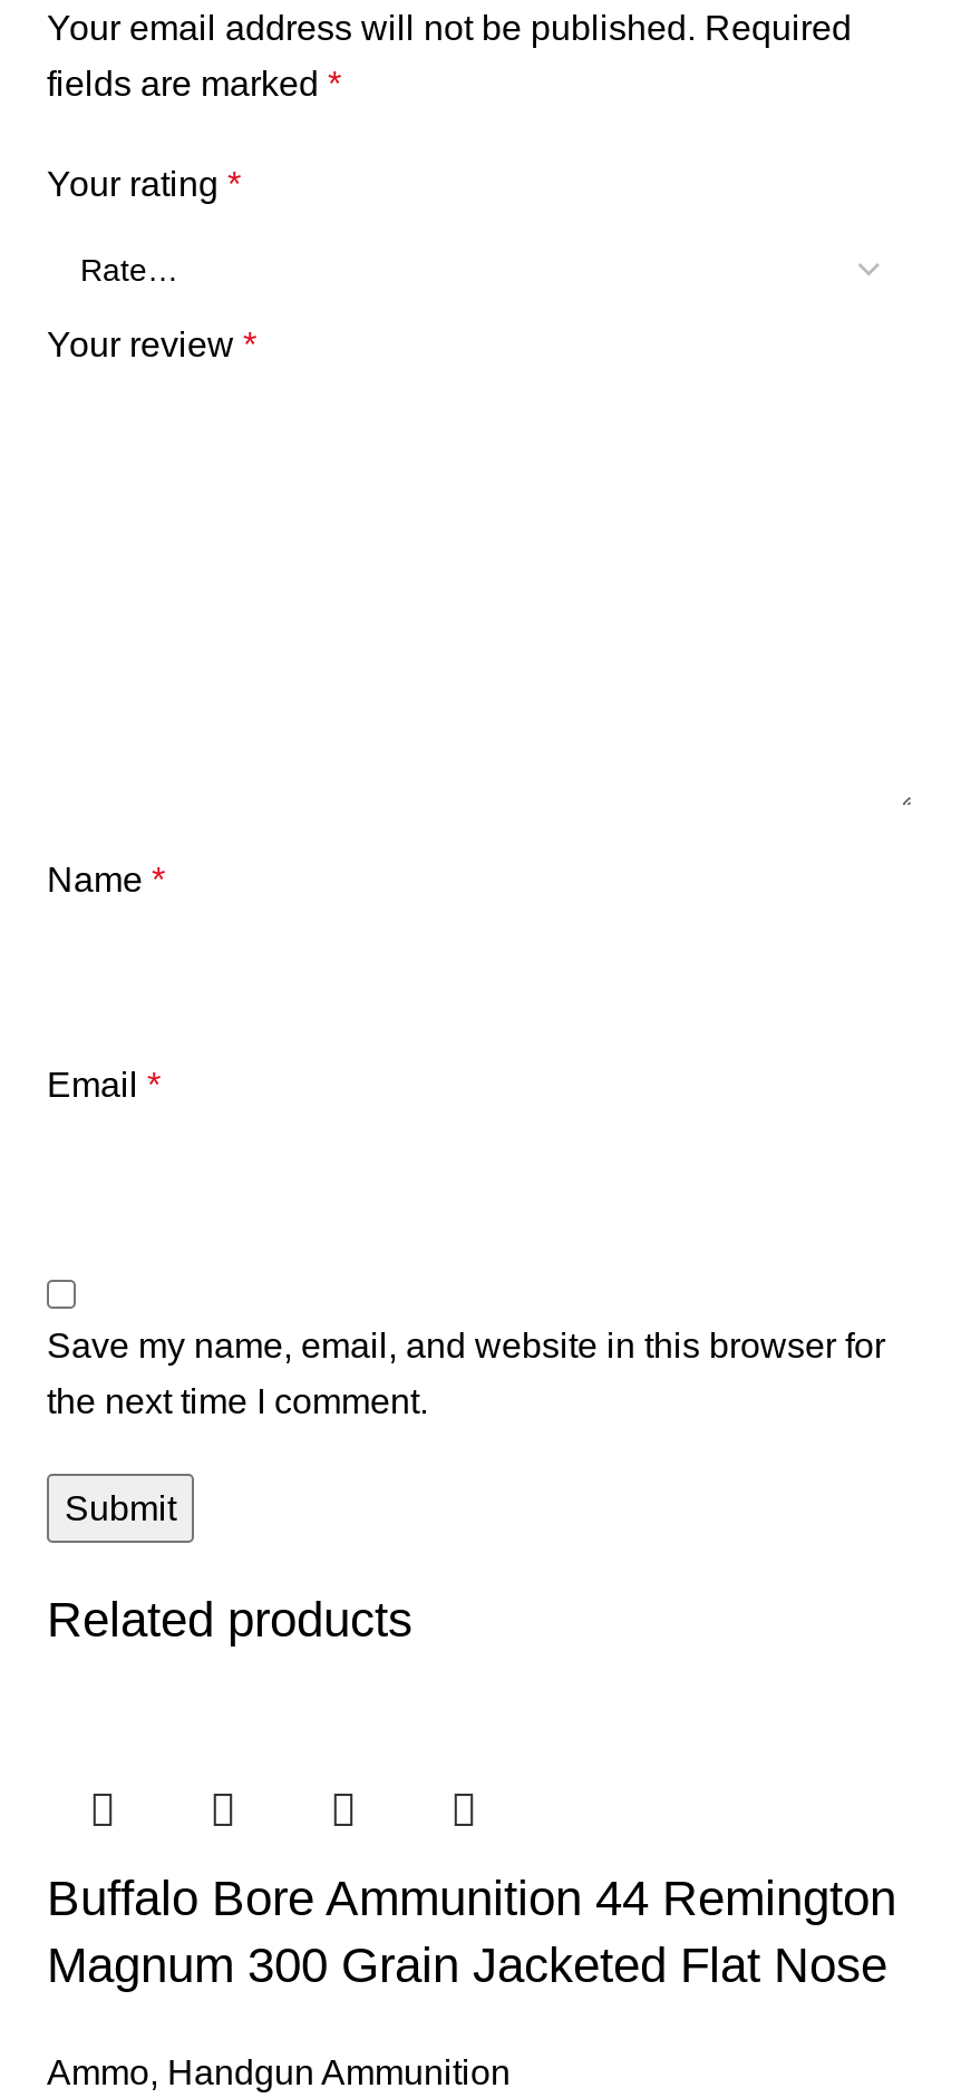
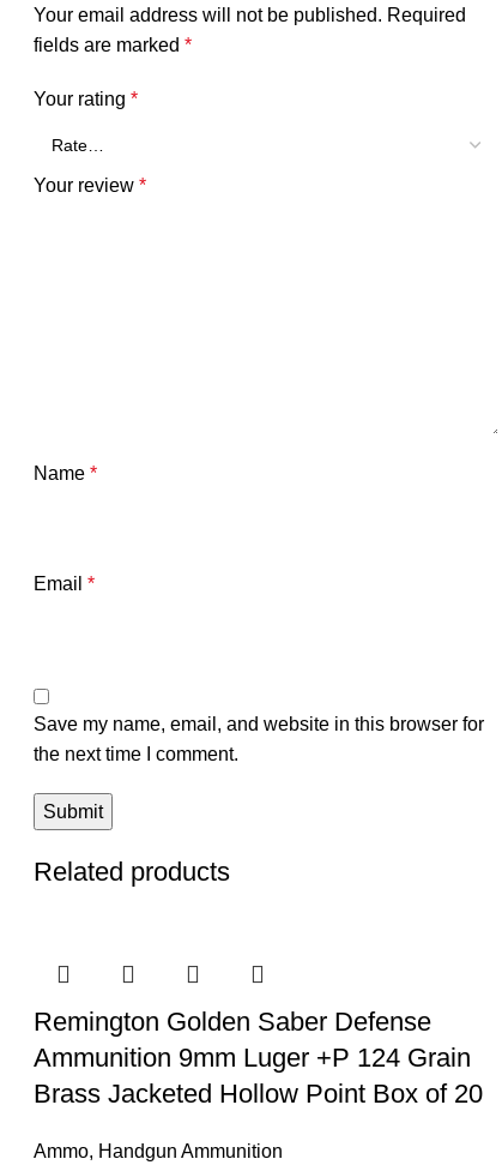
- Buffalo Bore Ammunition 44 Remington
- Magnum 300 Grain Jacketed Flat Nose
+ Remington Golden Saber Defense
+ Ammunition 9mm Luger +P 124 Grain
+ Brass Jacketed Hollow Point Box of 20
